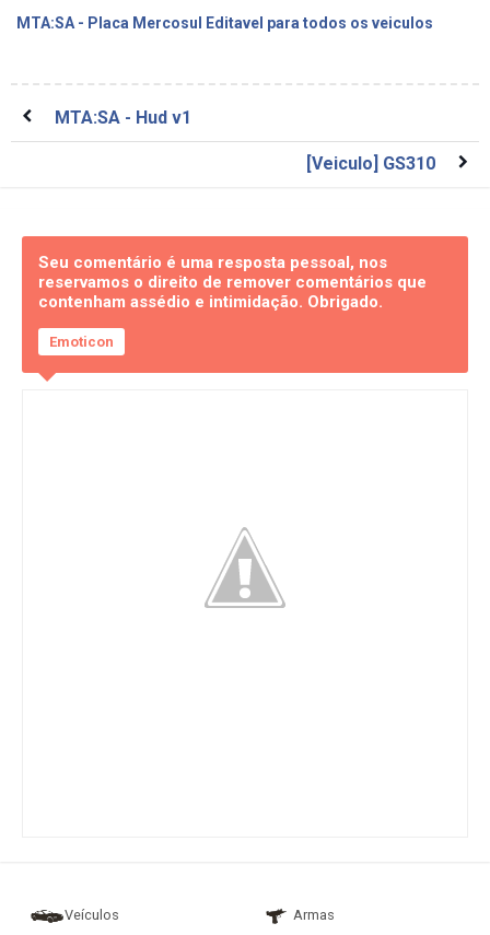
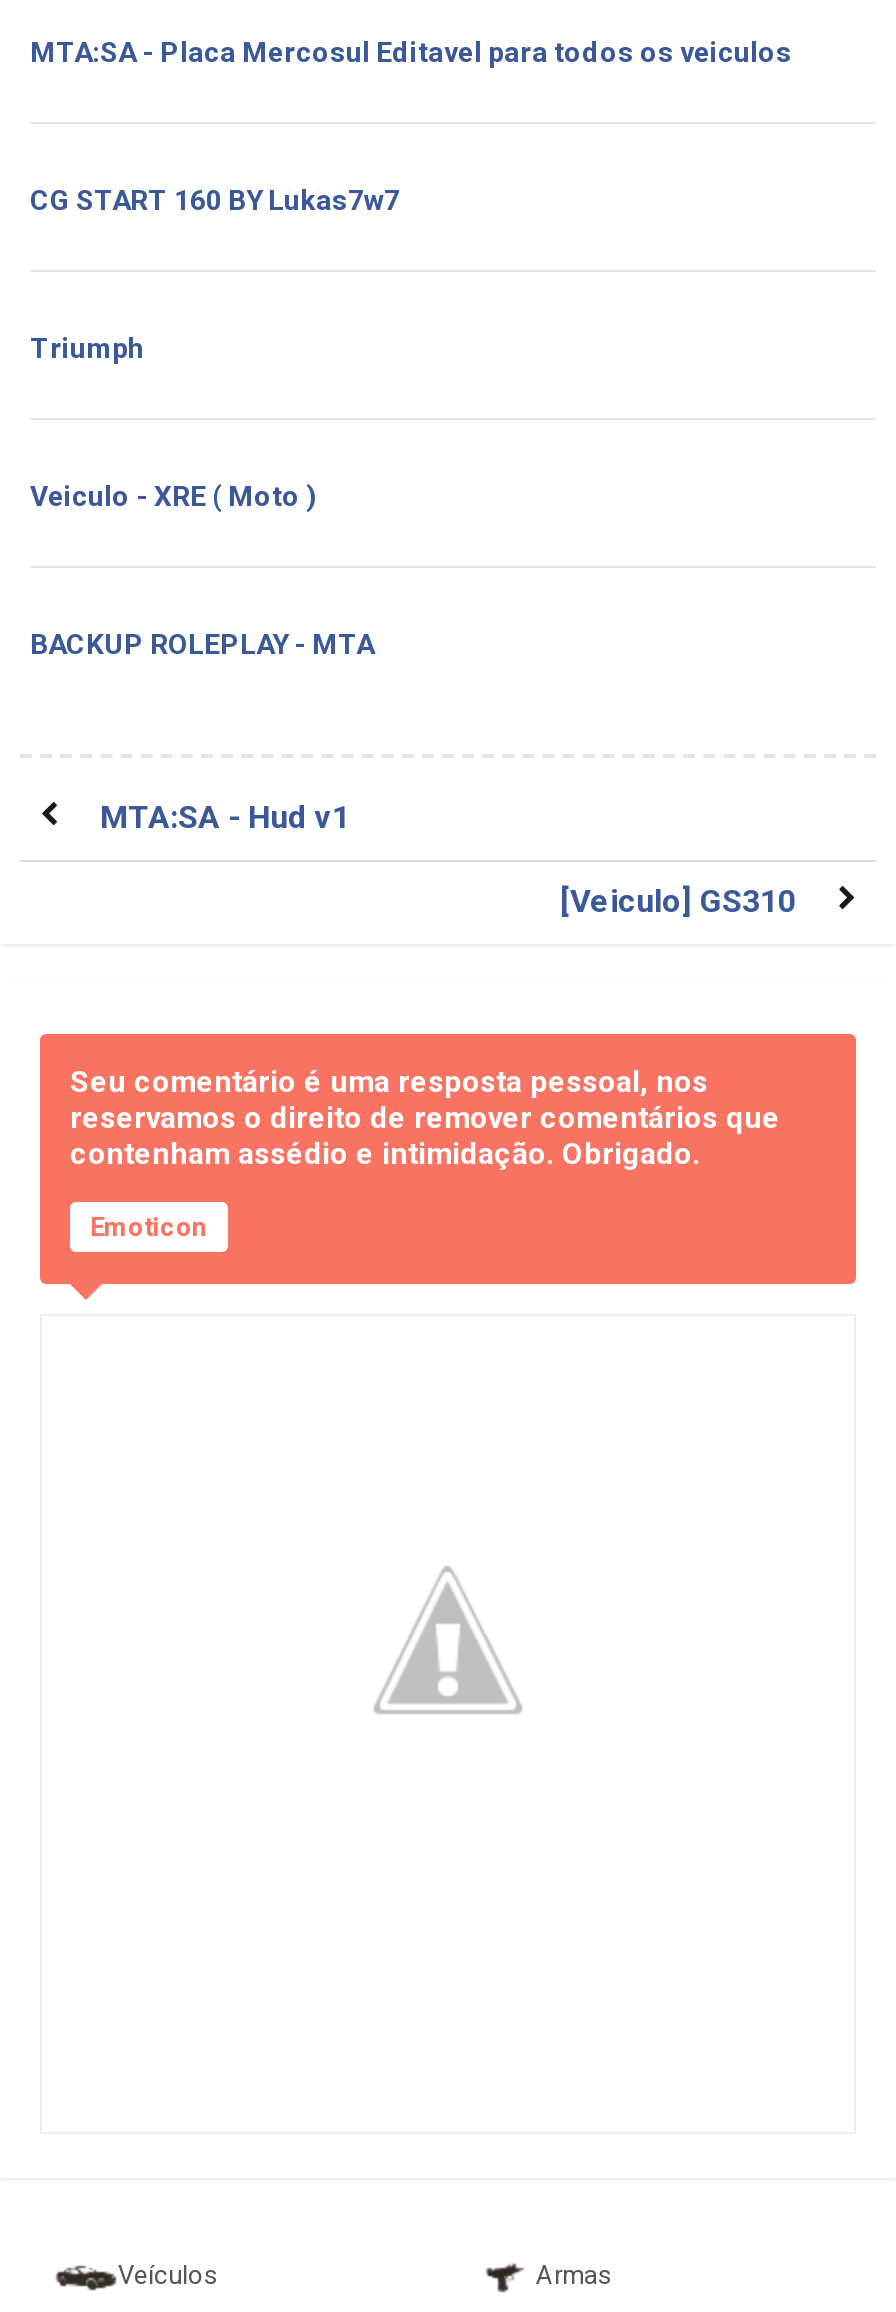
+ CG START 160 BY Lukas7w7

+ Triumph

+ Veiculo - XRE ( Moto )

+ BACKUP ROLEPLAY - MTA
